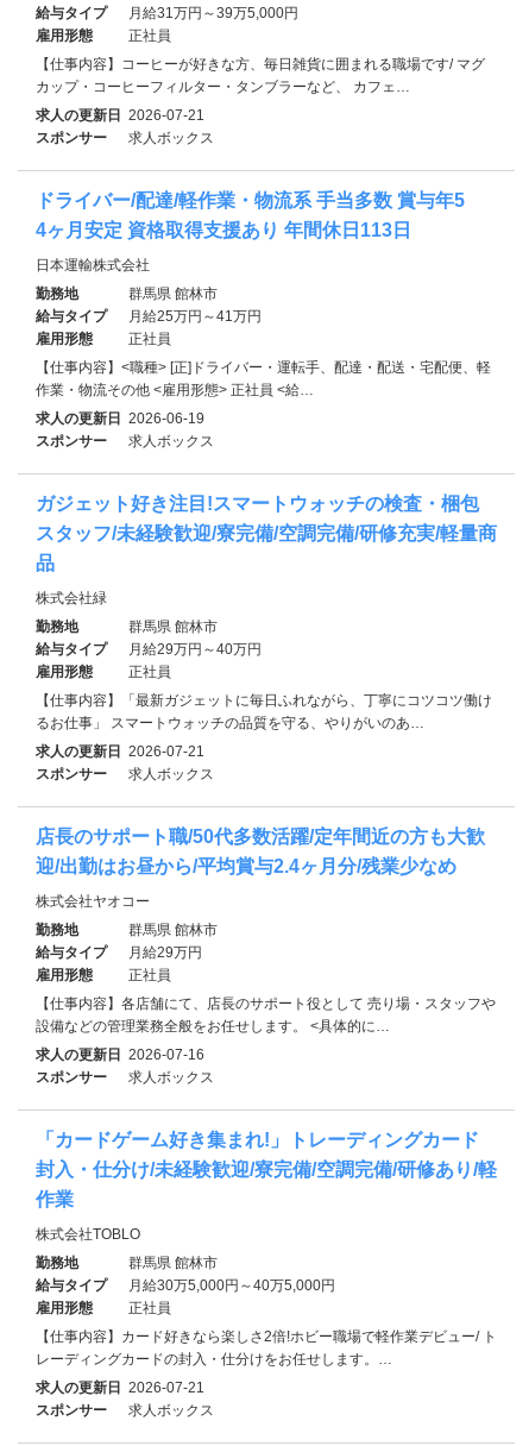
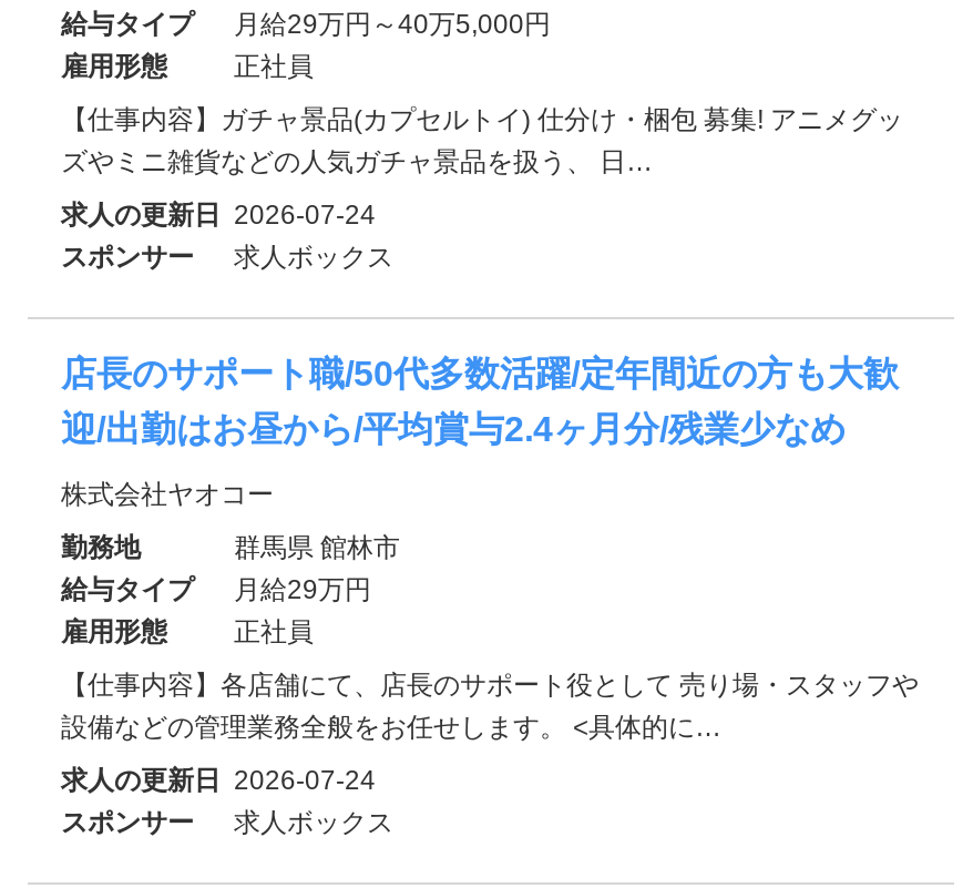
- 月給31万円～39万5,000円
+ 月給29万円～40万5,000円

- 【仕事内容】コーヒーが好きな方、毎日雑貨に囲まれる職場です/ マグ
- カップ・コーヒーフィルター・タンブラーなど、 カフェ…
- 求人の更新日 2026-07-21
- スポンサー
- 求人ボックス
- ドライバー/配達/軽作業・物流系 手当多数 賞与年5
- 4ヶ月安定 資格取得支援あり 年間休日113日
- 日本運輸株式会社
- 勤務地
- 群馬県 館林市
- 給与タイプ
- 月給25万円～41万円
- 雇用形態
- 正社員
- 【仕事内容】<職種> [正]ドライバー・運転手、配達・配送・宅配便、軽
- 作業・物流その他 <雇用形態> 正社員 <給…
- 求人の更新日 2026-06-19
- スポンサー
- 求人ボックス
- ガジェット好き注目!スマートウォッチの検査・梱包
- スタッフ/未経験歓迎/寮完備/空調完備/研修充実/軽量商
- 品
- 株式会社緑
- 勤務地
- 群馬県 館林市
- 給与タイプ
- 月給29万円～40万円
- 雇用形態
- 正社員
- 【仕事内容】「最新ガジェットに毎日ふれながら、丁寧にコツコツ働け
- るお仕事」 スマートウォッチの品質を守る、やりがいのあ…
- 求人の更新日 2026-07-21
+ 【仕事内容】ガチャ景品(カプセルトイ) 仕分け・梱包 募集! アニメグッ
+ ズやミニ雑貨などの人気ガチャ景品を扱う、 日…
+ 求人の更新日 2026-07-24

- 求人の更新日 2026-07-16
- スポンサー
- 求人ボックス
- 「カードゲーム好き集まれ!」トレーディングカード
- 封入・仕分け/未経験歓迎/寮完備/空調完備/研修あり/軽
- 作業
- 株式会社TOBLO
- 勤務地
- 群馬県 館林市
- 給与タイプ
- 月給30万5,000円～40万5,000円
- 雇用形態
- 正社員
- 【仕事内容】カード好きなら楽しさ2倍!ホビー職場で軽作業デビュー/ ト
- レーディングカードの封入・仕分けをお任せします。…
- 求人の更新日 2026-07-21
+ 求人の更新日 2026-07-24
